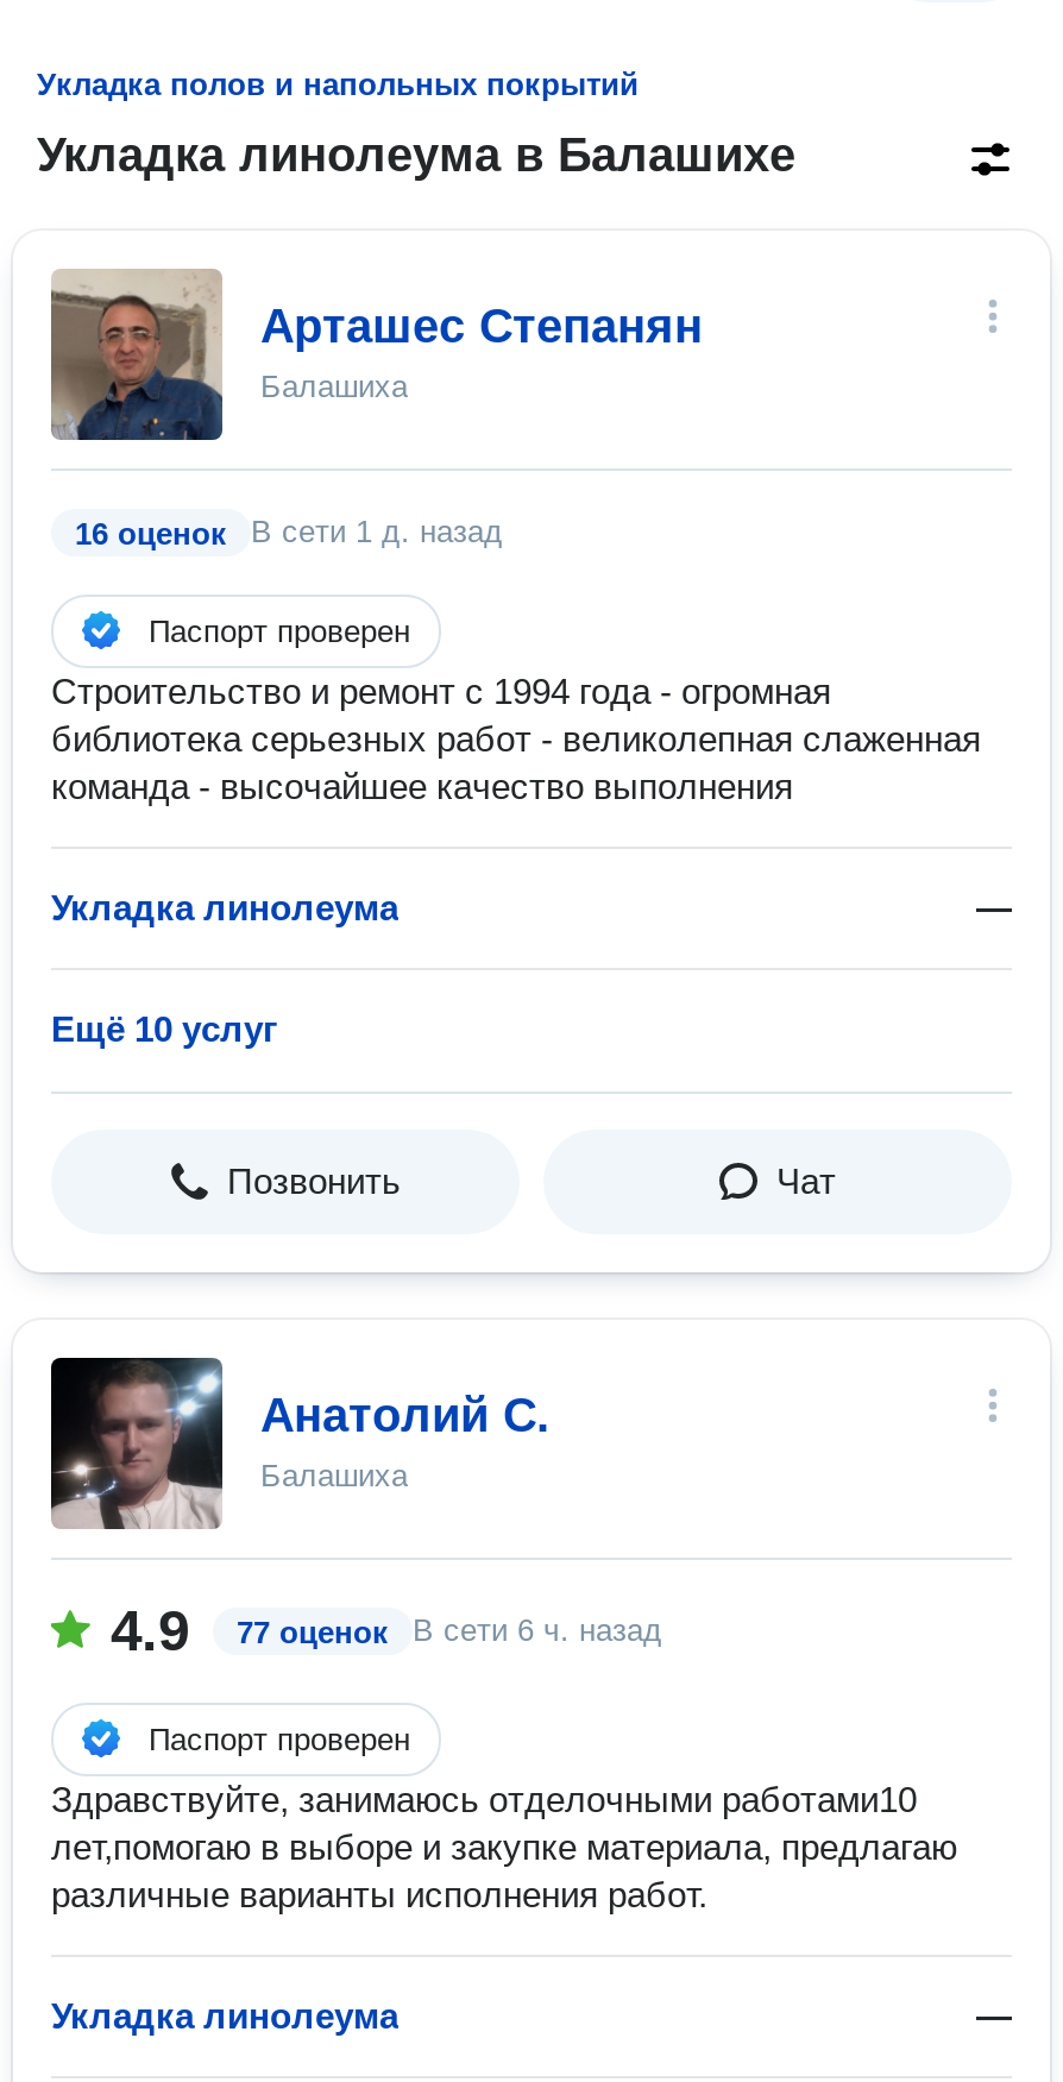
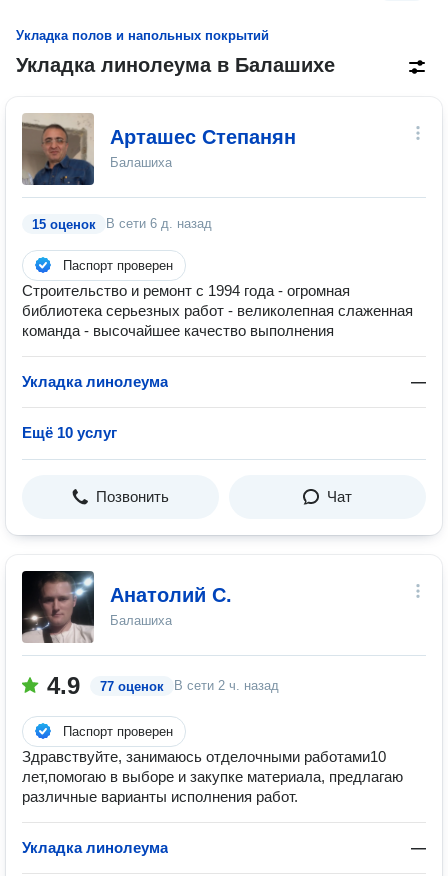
- 16 оценок
+ 15 оценок

- В сети 1 д. назад
+ В сети 6 д. назад

- 4.9 77 оценок В сети 6 ч. назад
+ 4.9 77 оценок В сети 2 ч. назад
